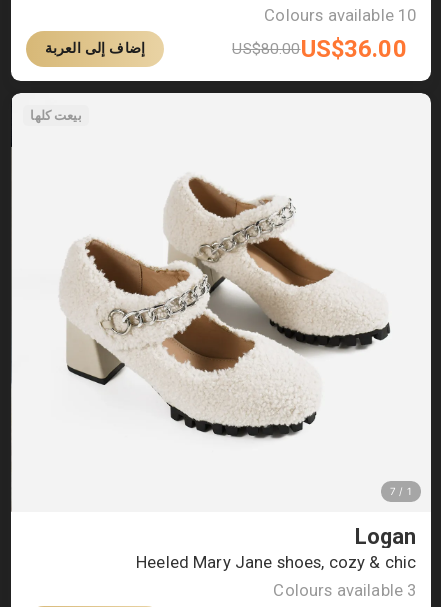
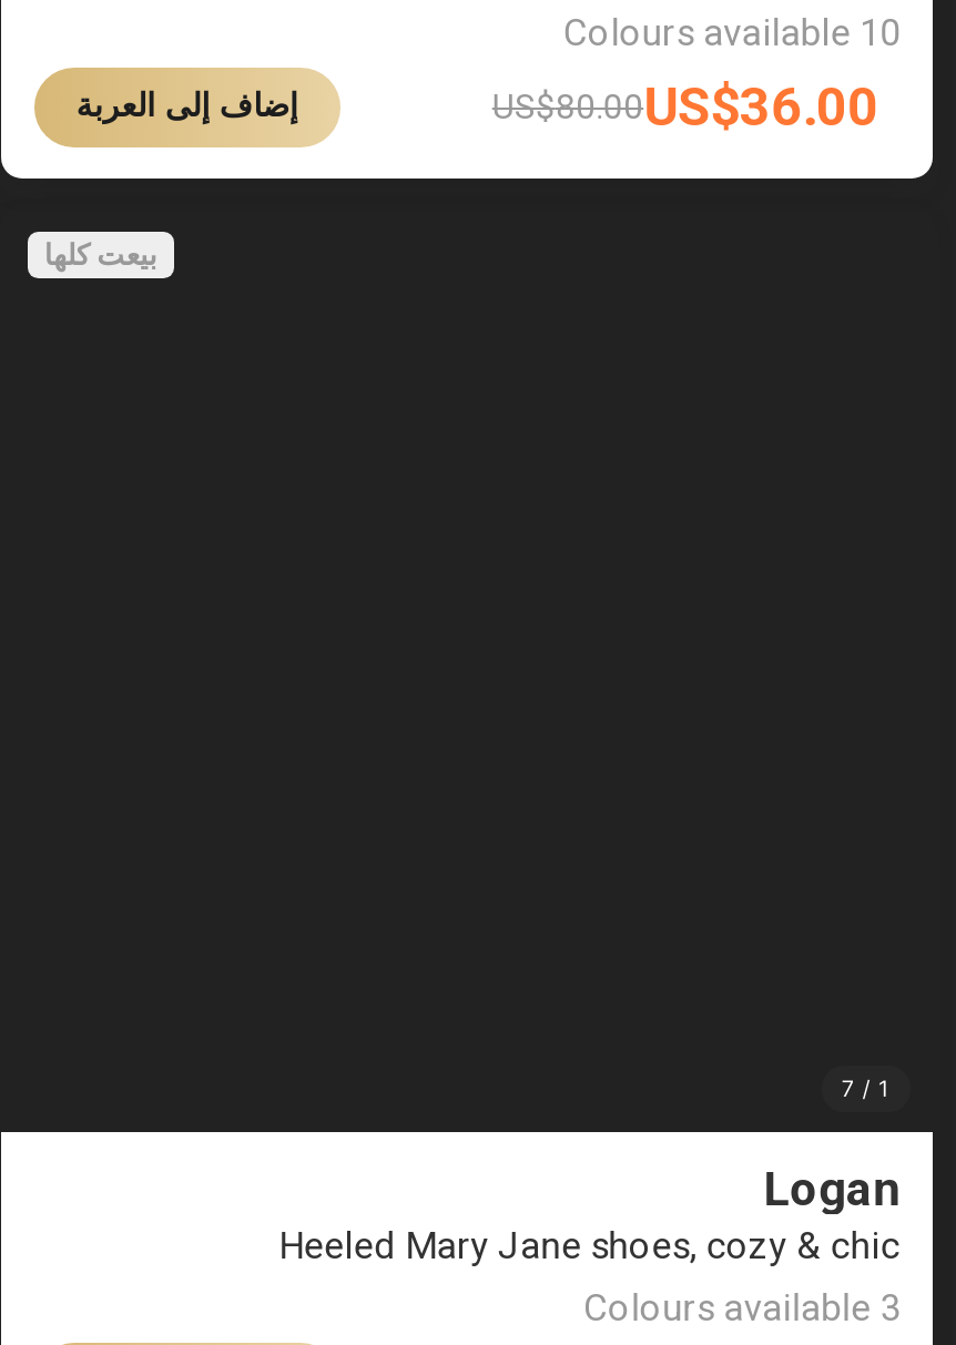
- [image]
